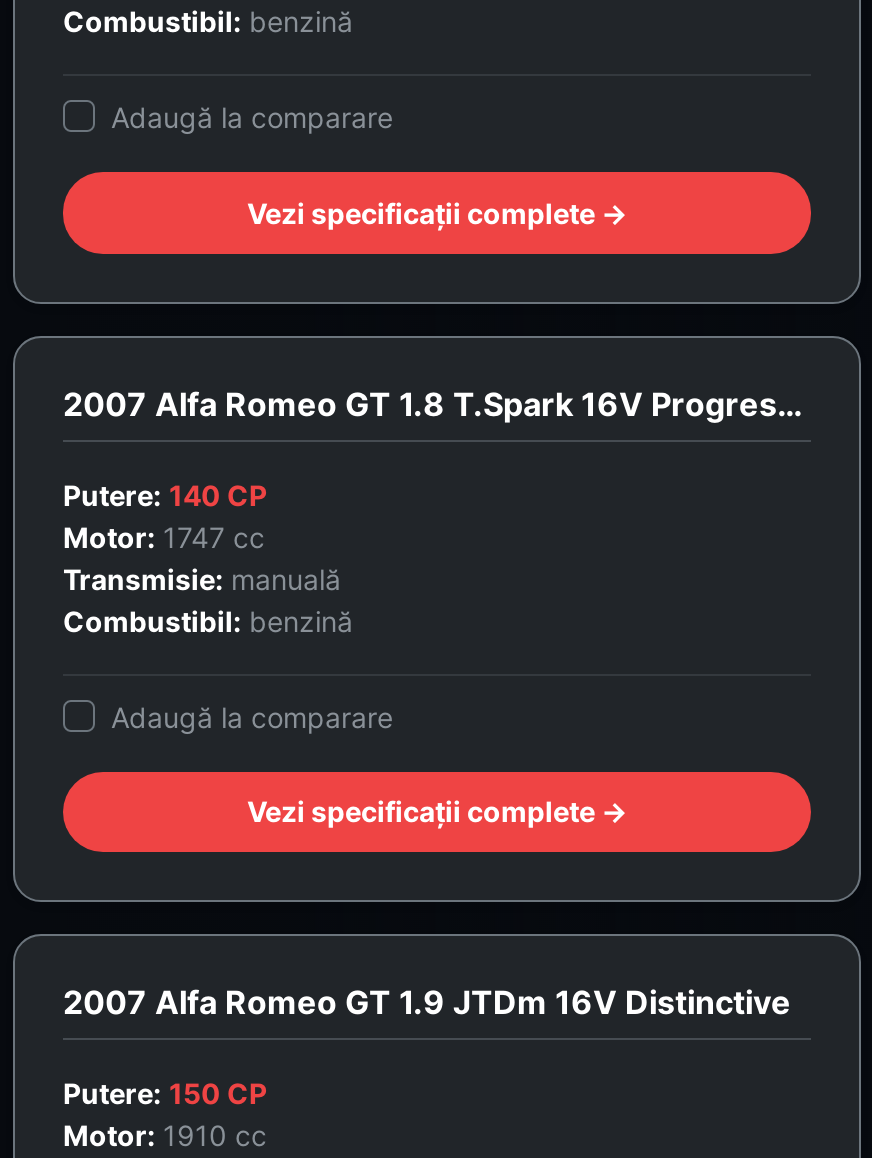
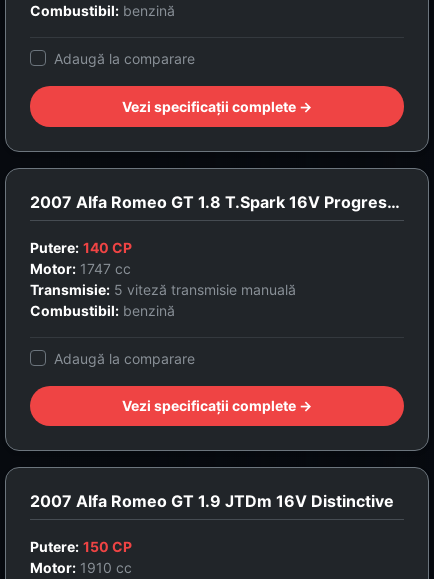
- Transmisie: manuală
+ Transmisie: 5 viteză transmisie manuală
